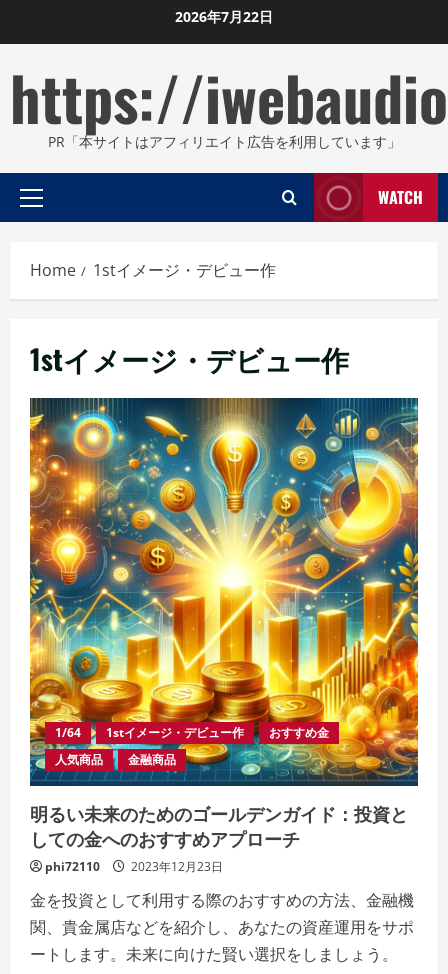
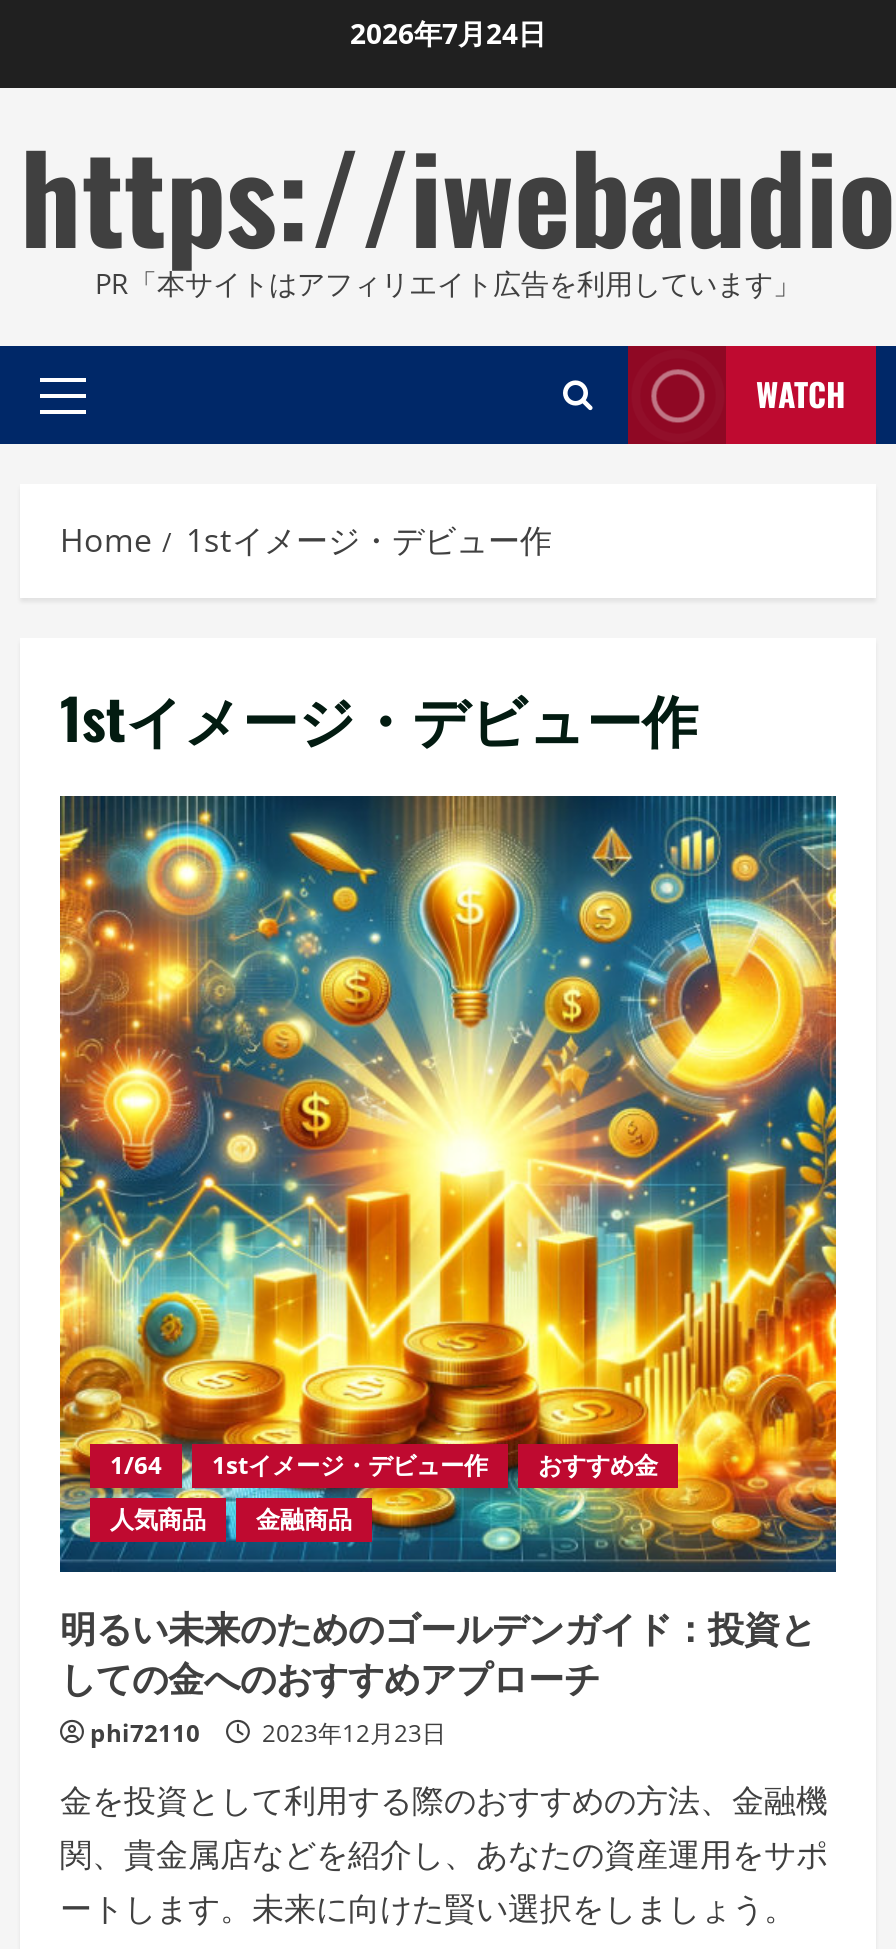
- 2026年7月22日
+ 2026年7月24日
